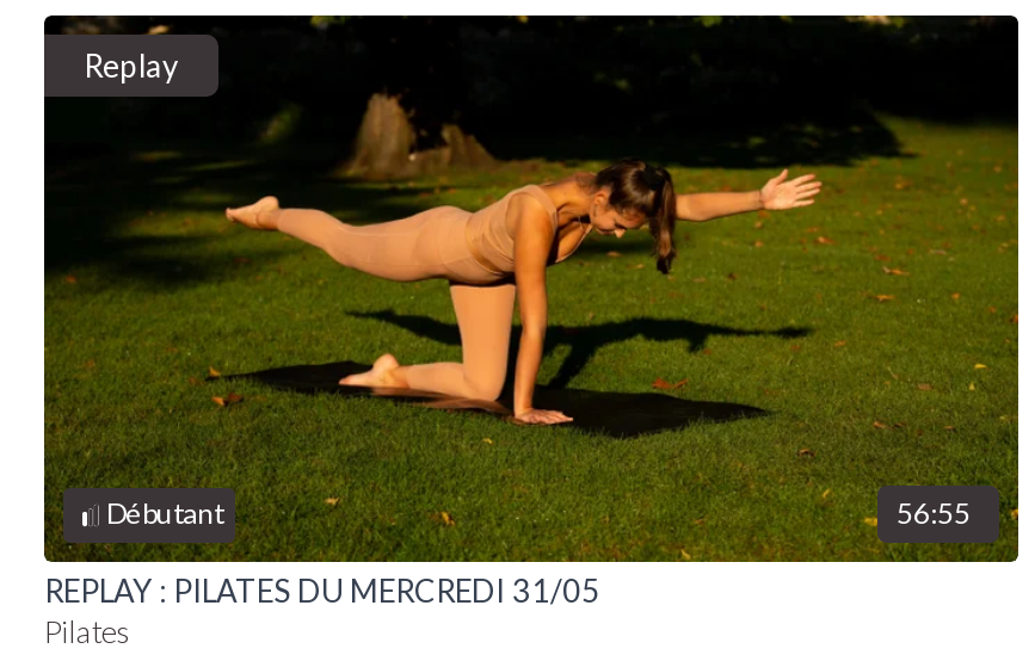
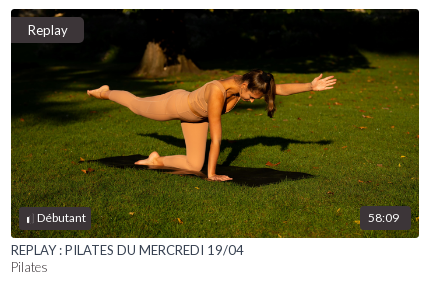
- 56:55
+ 58:09

- REPLAY : PILATES DU MERCREDI 31/05
+ REPLAY : PILATES DU MERCREDI 19/04
